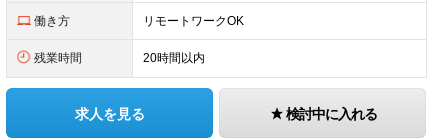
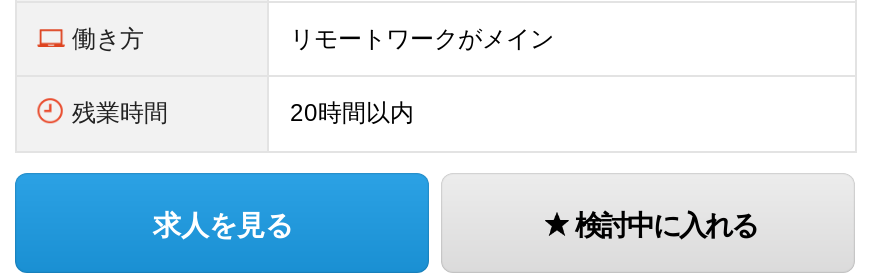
- リモートワークOK
+ リモートワークがメイン
